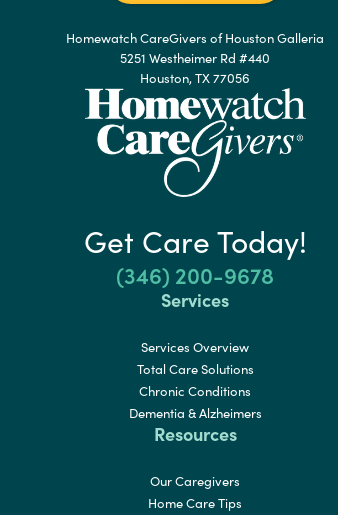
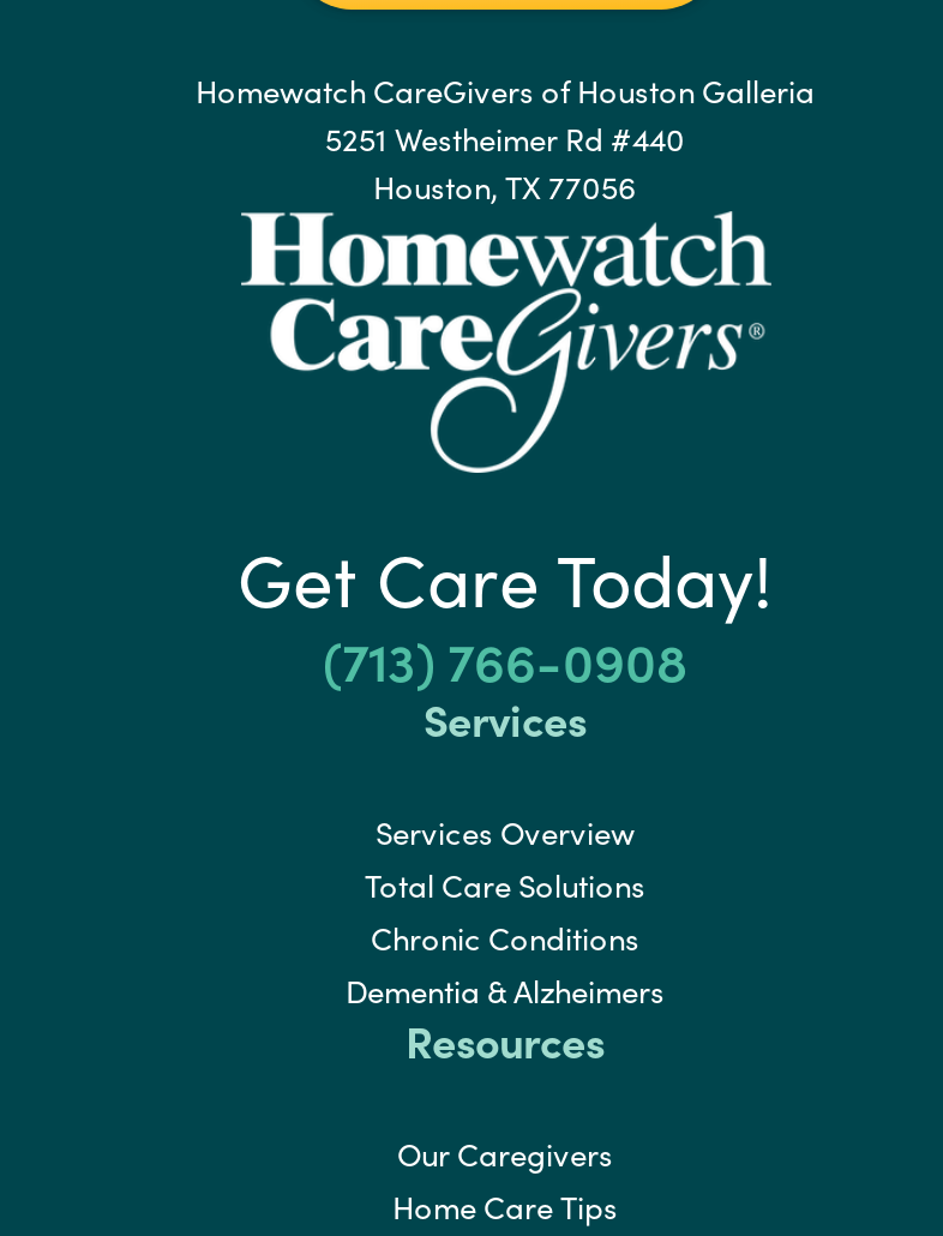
- (346) 200-9678
+ (713) 766-0908
